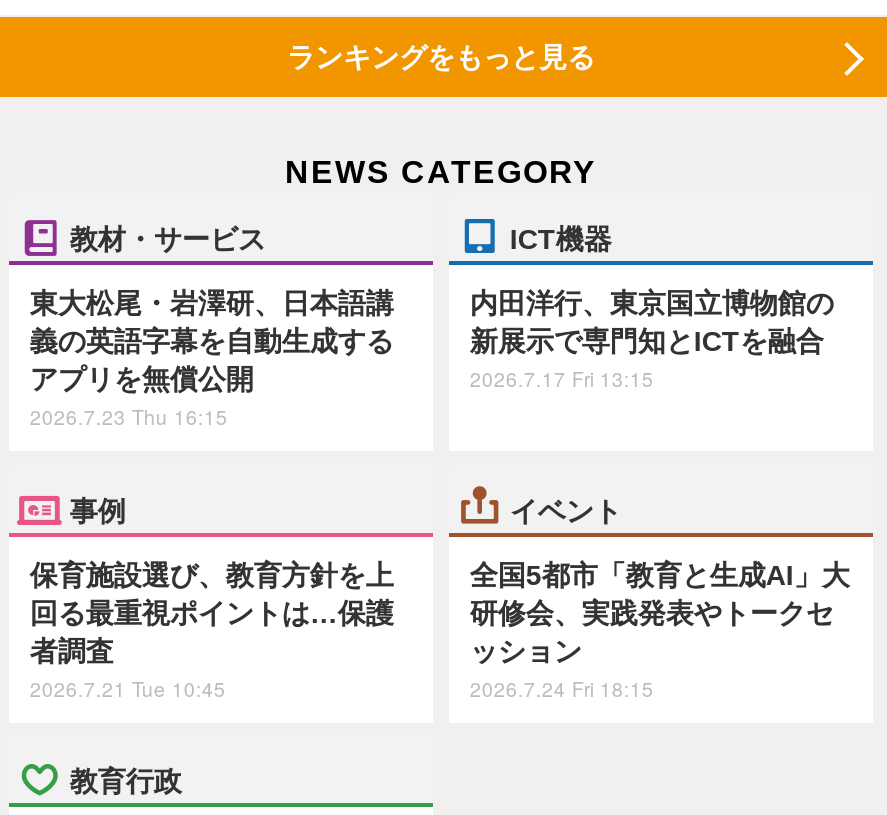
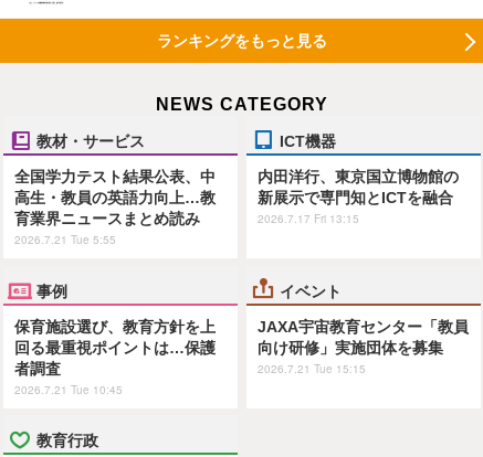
- 東大松尾・岩澤研、日本語講
- 義の英語字幕を自動生成する
- アプリを無償公開
- 2026.7.23 Thu 16:15
+ 全国学力テスト結果公表、中
+ 高生・教員の英語力向上…教
+ 育業界ニュースまとめ読み
+ 2026.7.21 Tue 5:55

- 全国5都市「教育と生成AI」大
- 研修会、実践発表やトークセ
- ッション
- 2026.7.24 Fri 18:15
+ JAXA宇宙教育センター「教員
+ 向け研修」実施団体を募集
+ 2026.7.21 Tue 15:15
